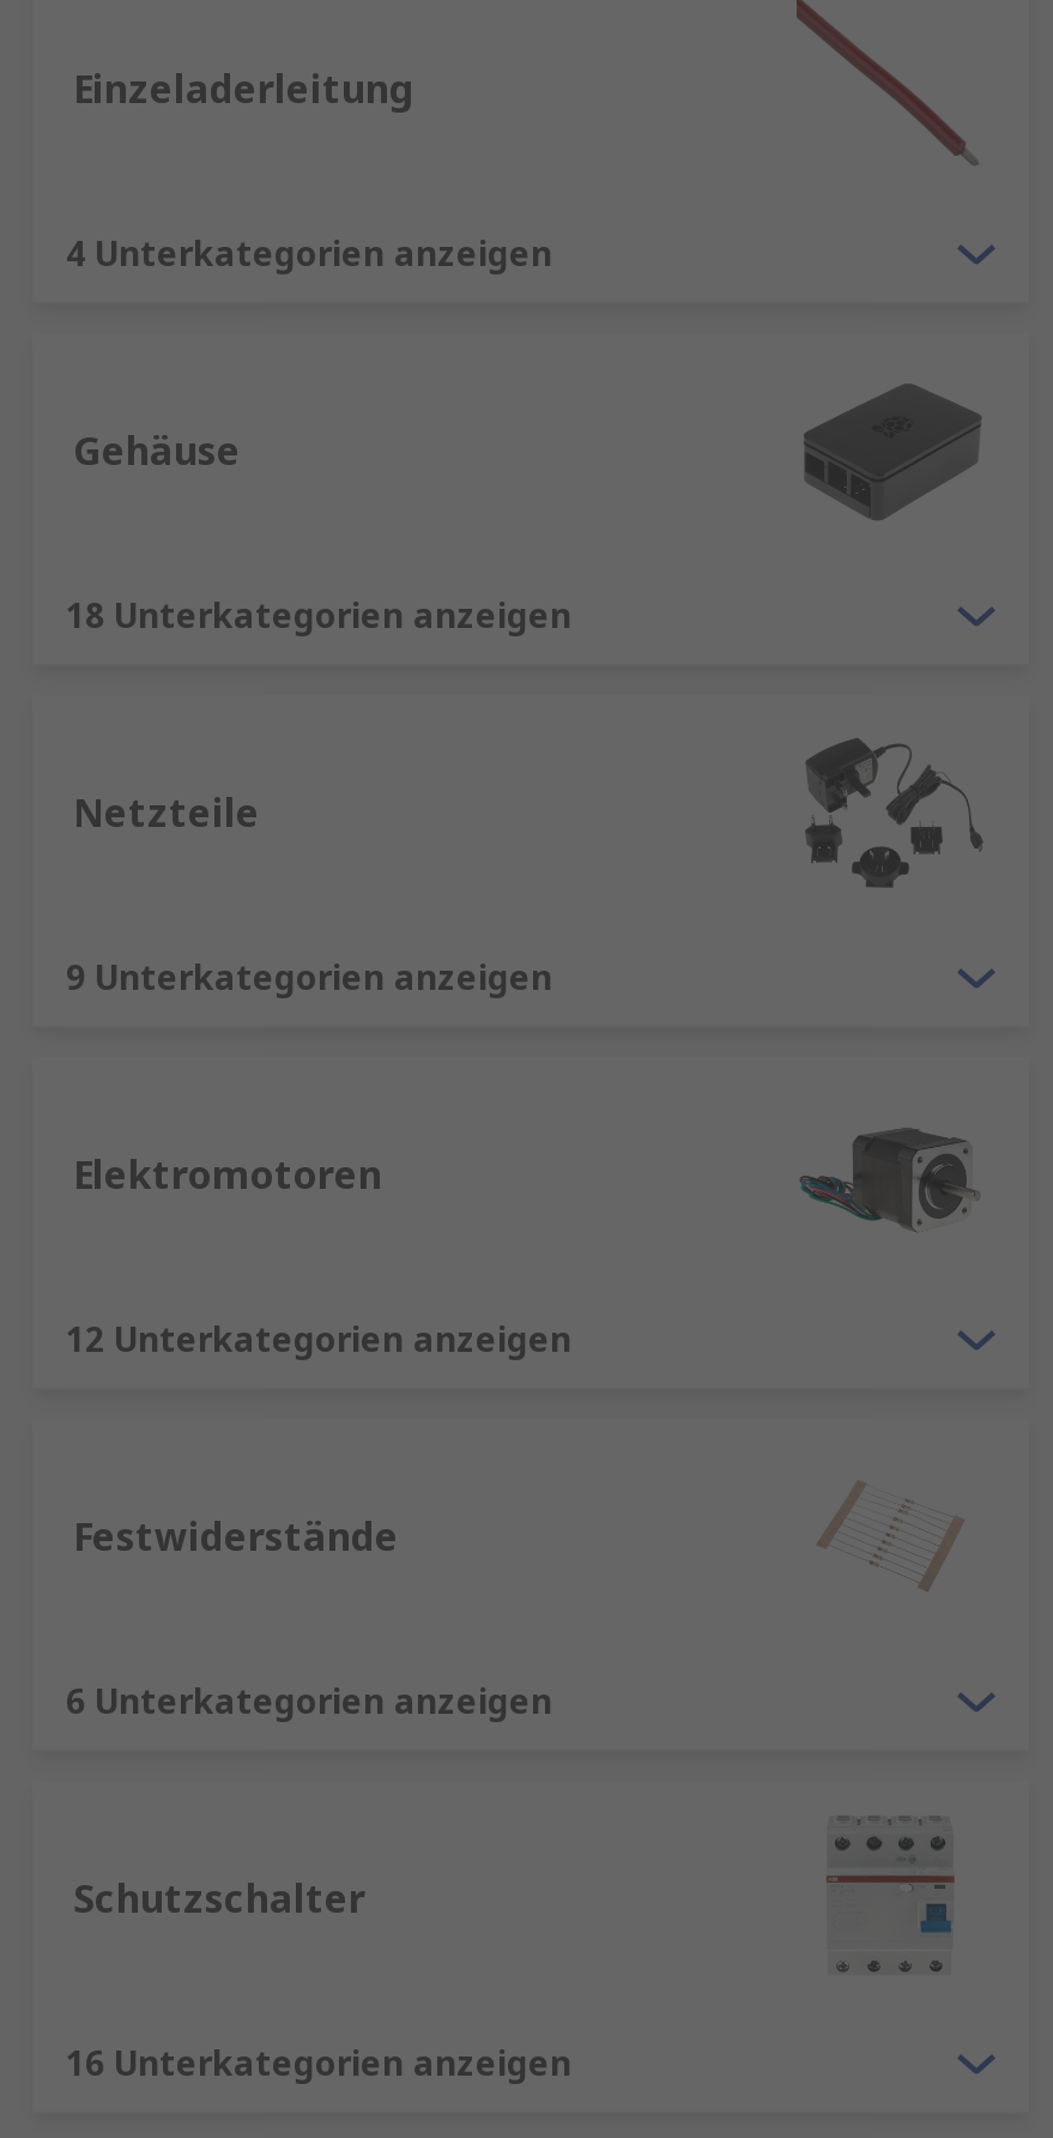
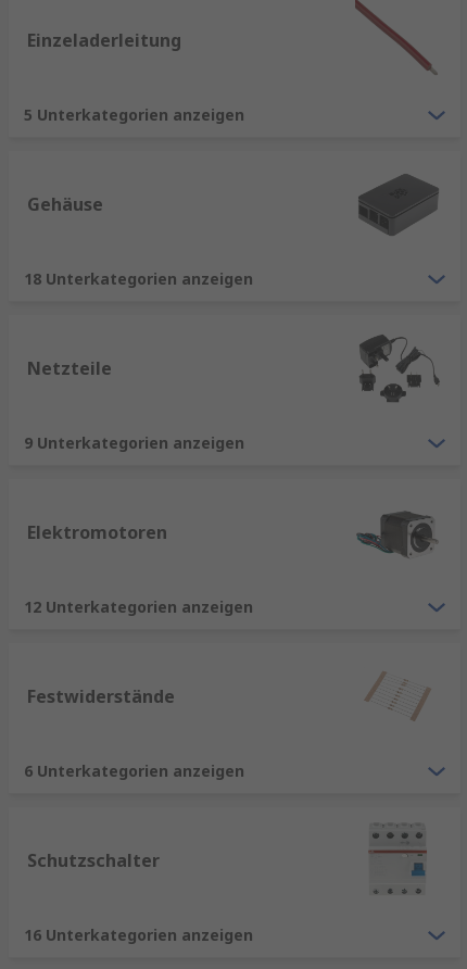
- 4 Unterkategorien anzeigen
+ 5 Unterkategorien anzeigen
